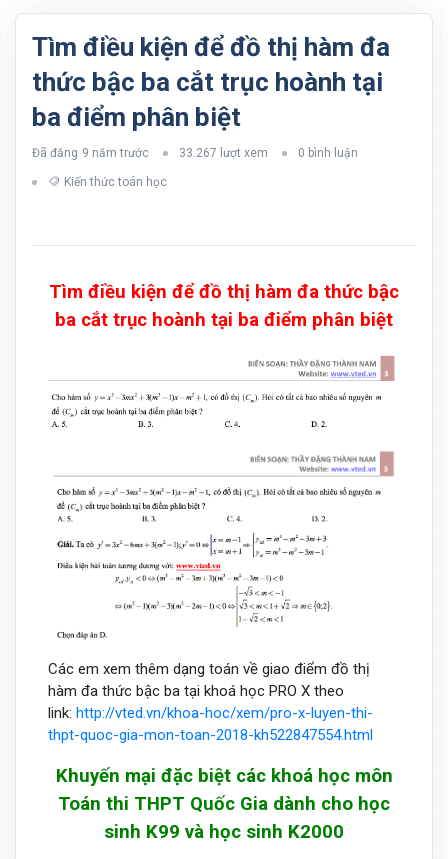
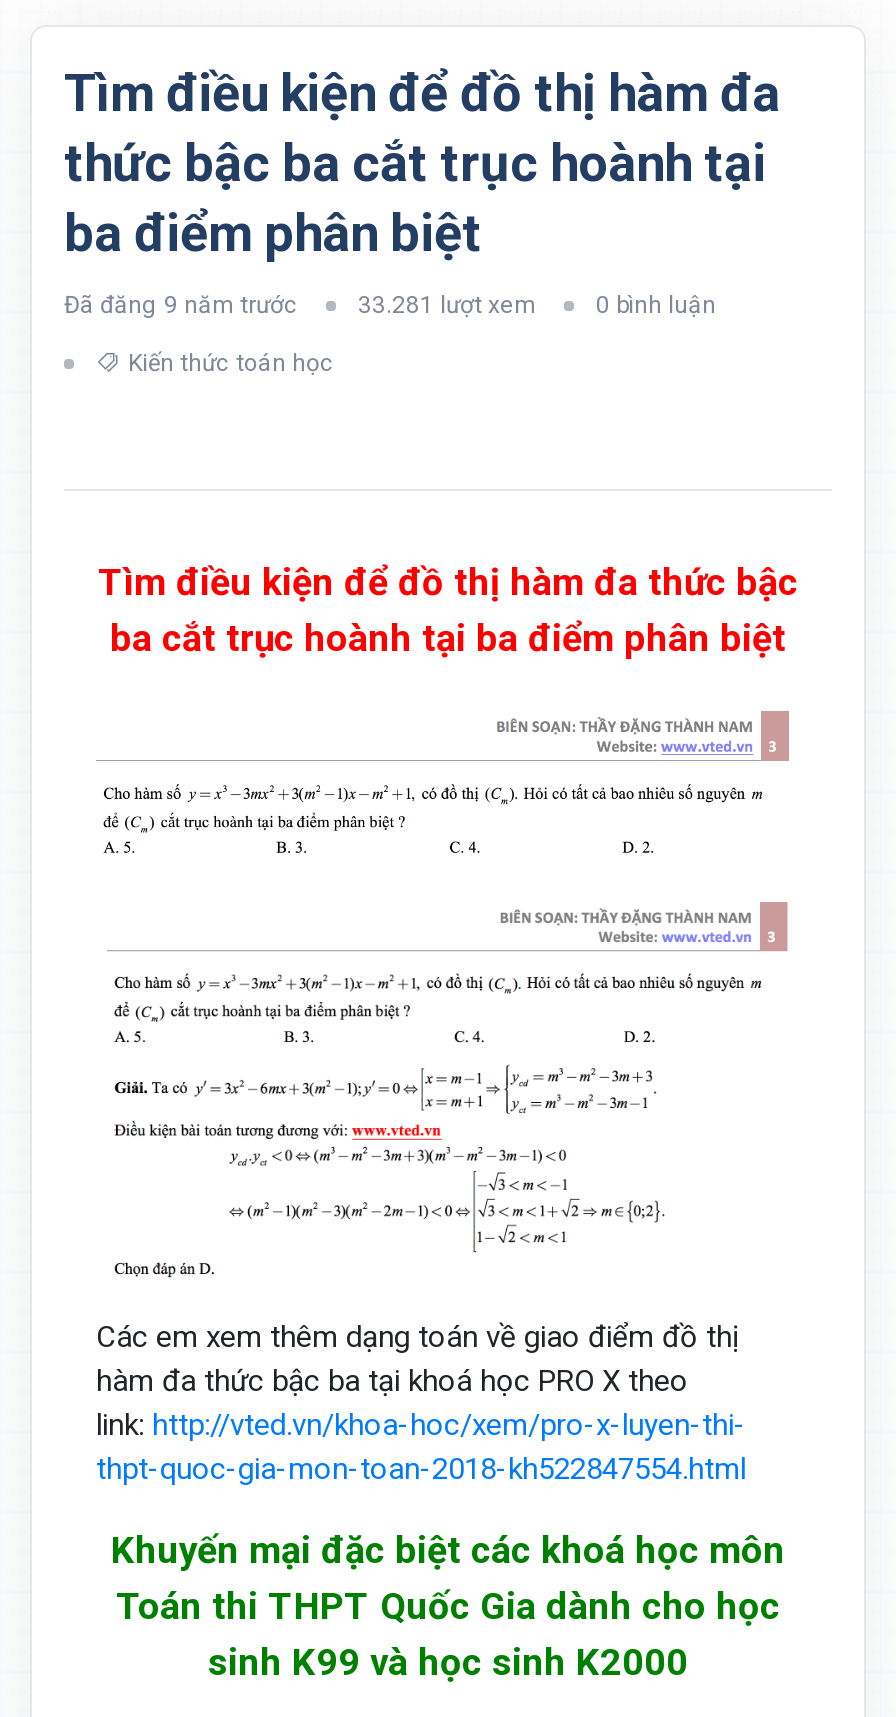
- 33.267 lượt xem
+ 33.281 lượt xem
